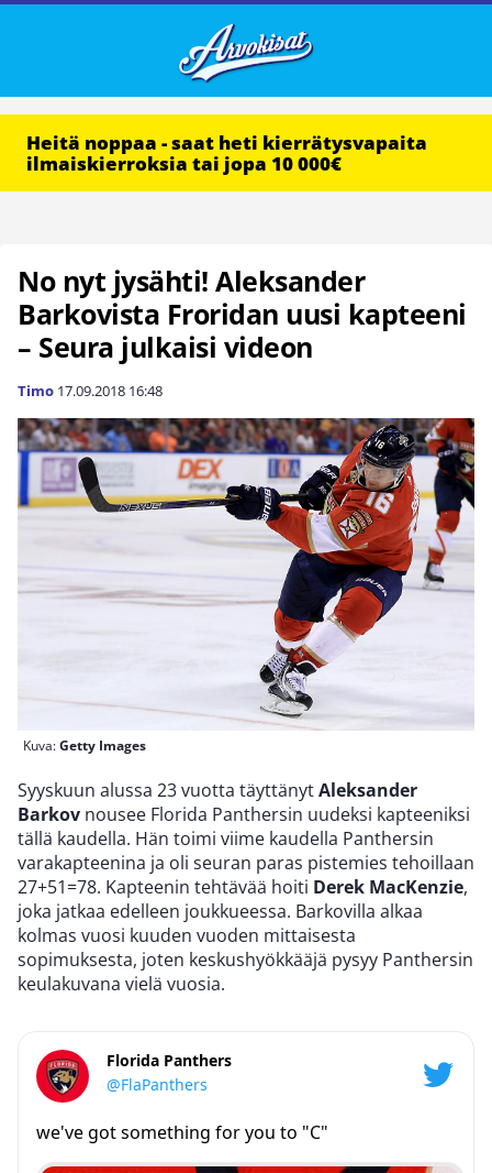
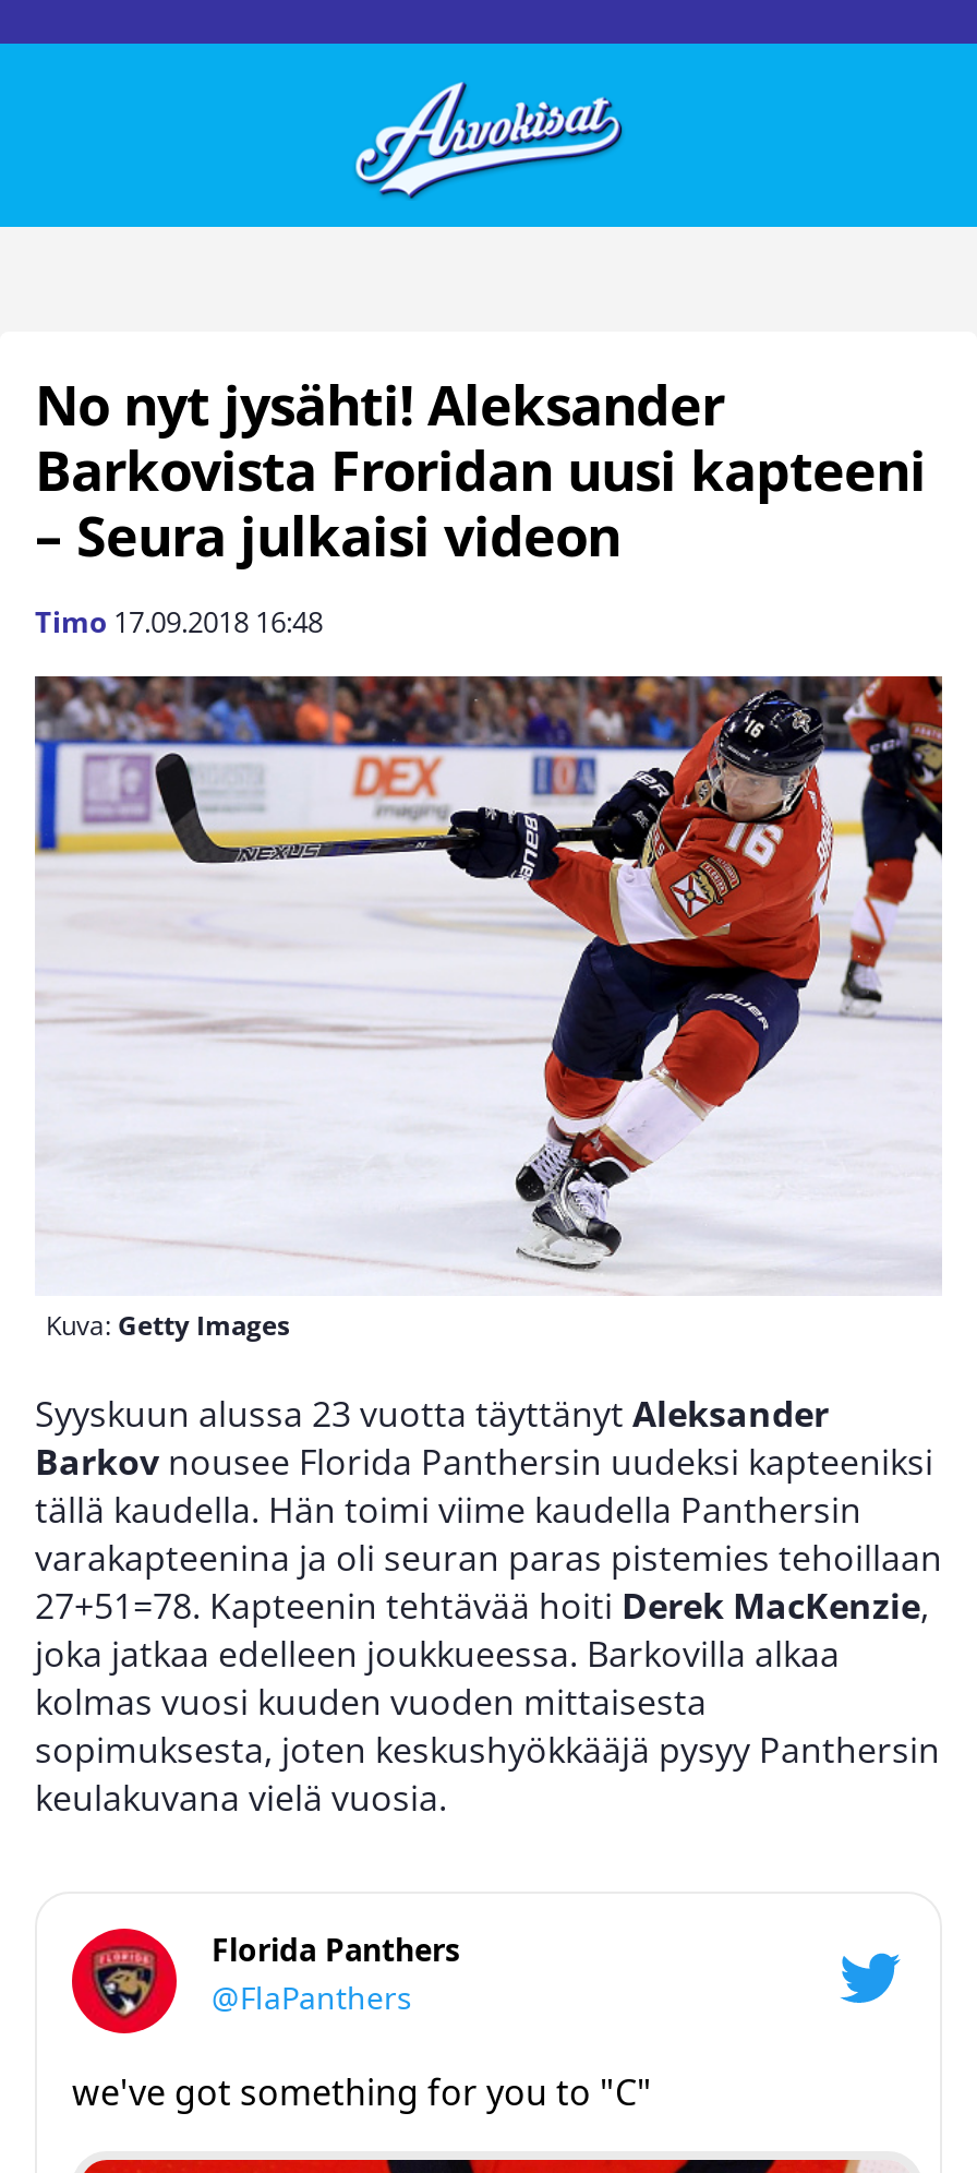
- Heitä noppaa - saat heti kierrätysvapaita
- ilmaiskierroksia tai jopa 10 000€
